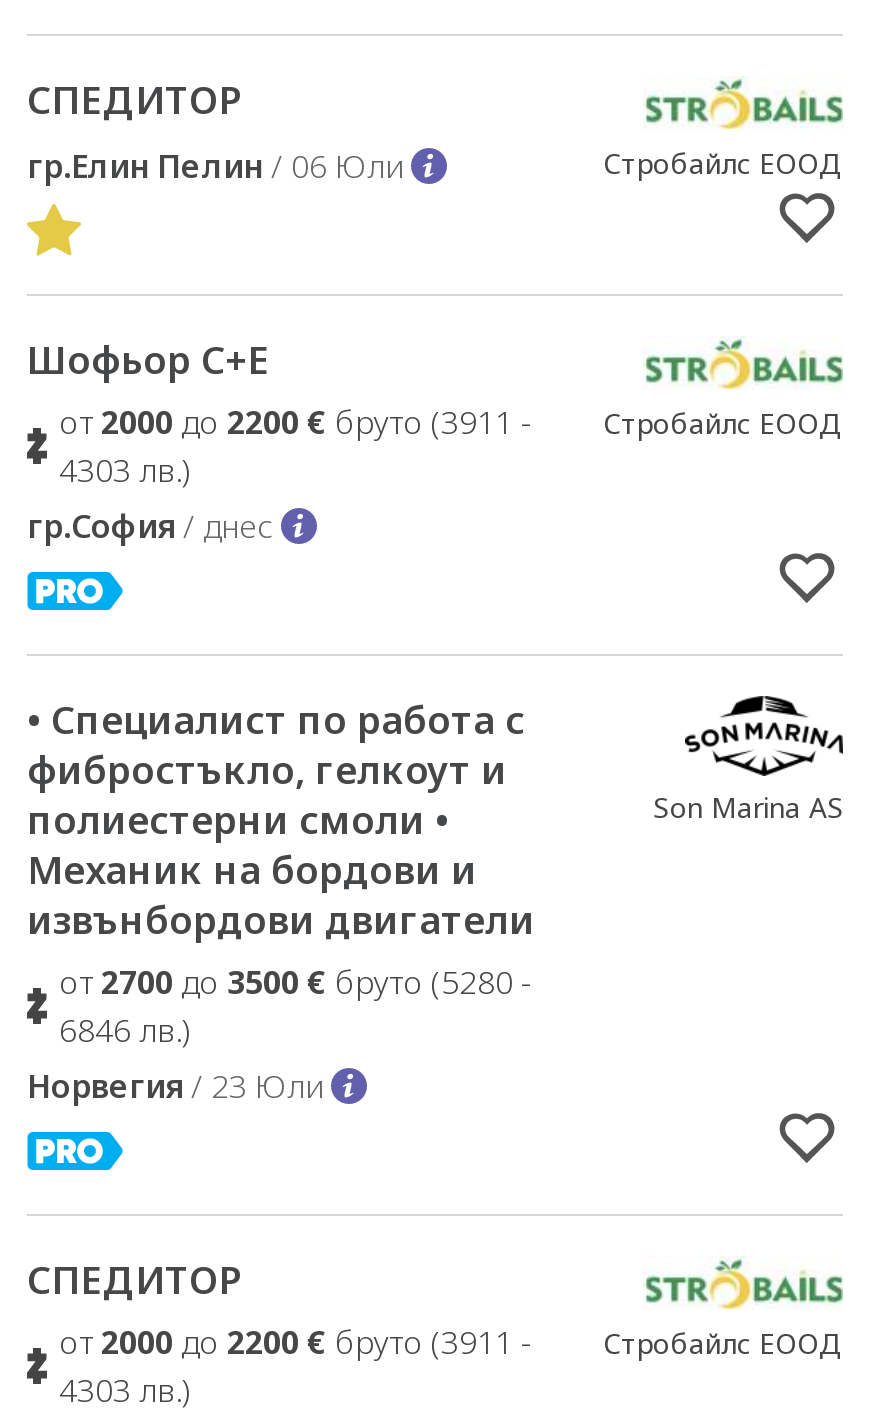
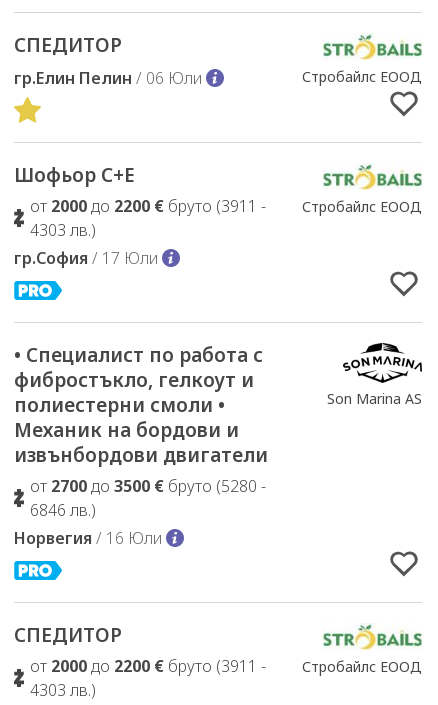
- гр.София / днес
+ гр.София / 17 Юли

- Норвегия / 23 Юли
+ Норвегия / 16 Юли
